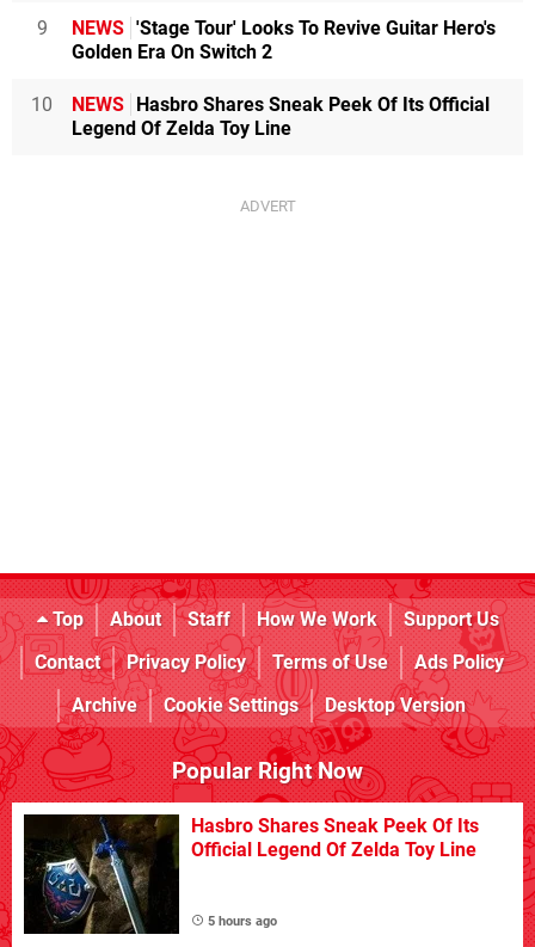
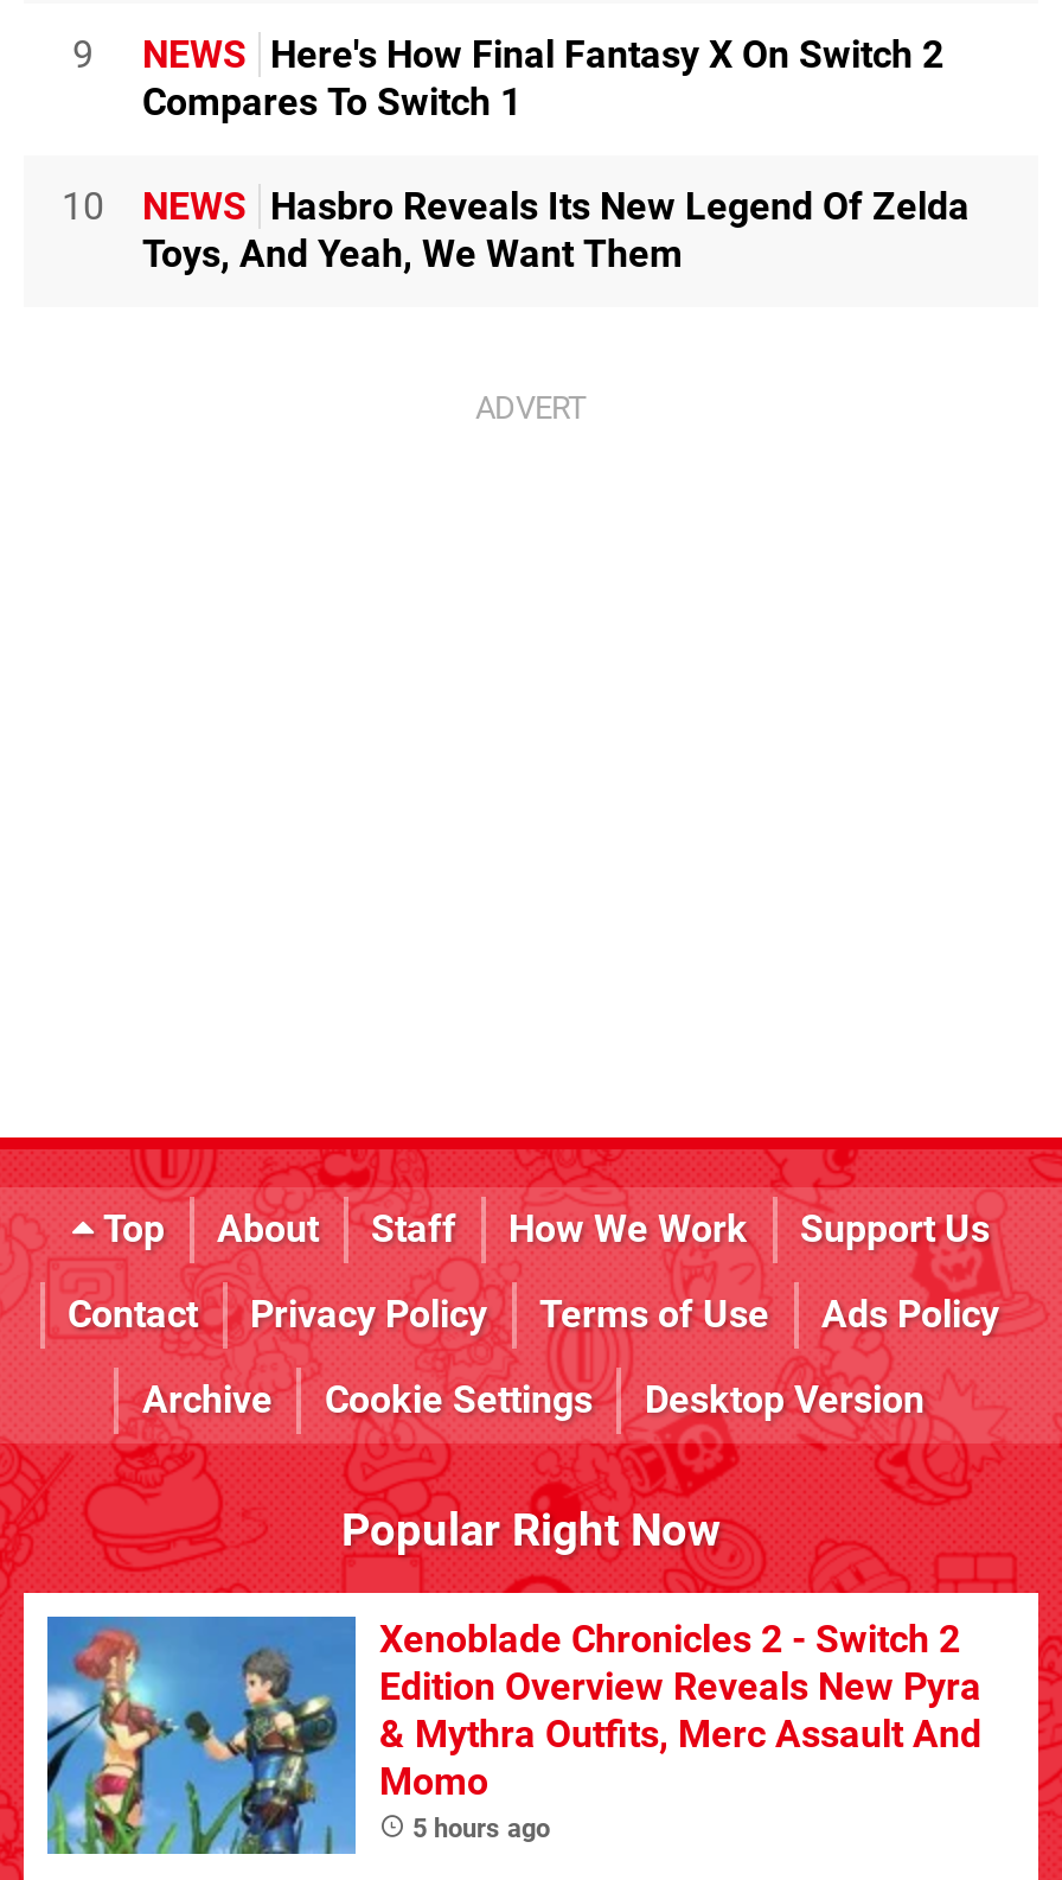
- NEWS 'Stage Tour' Looks To Revive Guitar Hero's
- Golden Era On Switch 2
+ NEWS Here's How Final Fantasy X On Switch 2
+ Compares To Switch 1

- NEWS Hasbro Shares Sneak Peek Of Its Official
- Legend Of Zelda Toy Line
+ NEWS Hasbro Reveals Its New Legend Of Zelda
+ Toys, And Yeah, We Want Them

- [image]
- Hasbro Shares Sneak Peek Of Its
- Official Legend Of Zelda Toy Line
+ [image]
+ Xenoblade Chronicles 2 - Switch 2
+ Edition Overview Reveals New Pyra
+ & Mythra Outfits, Merc Assault And
+ Momo
